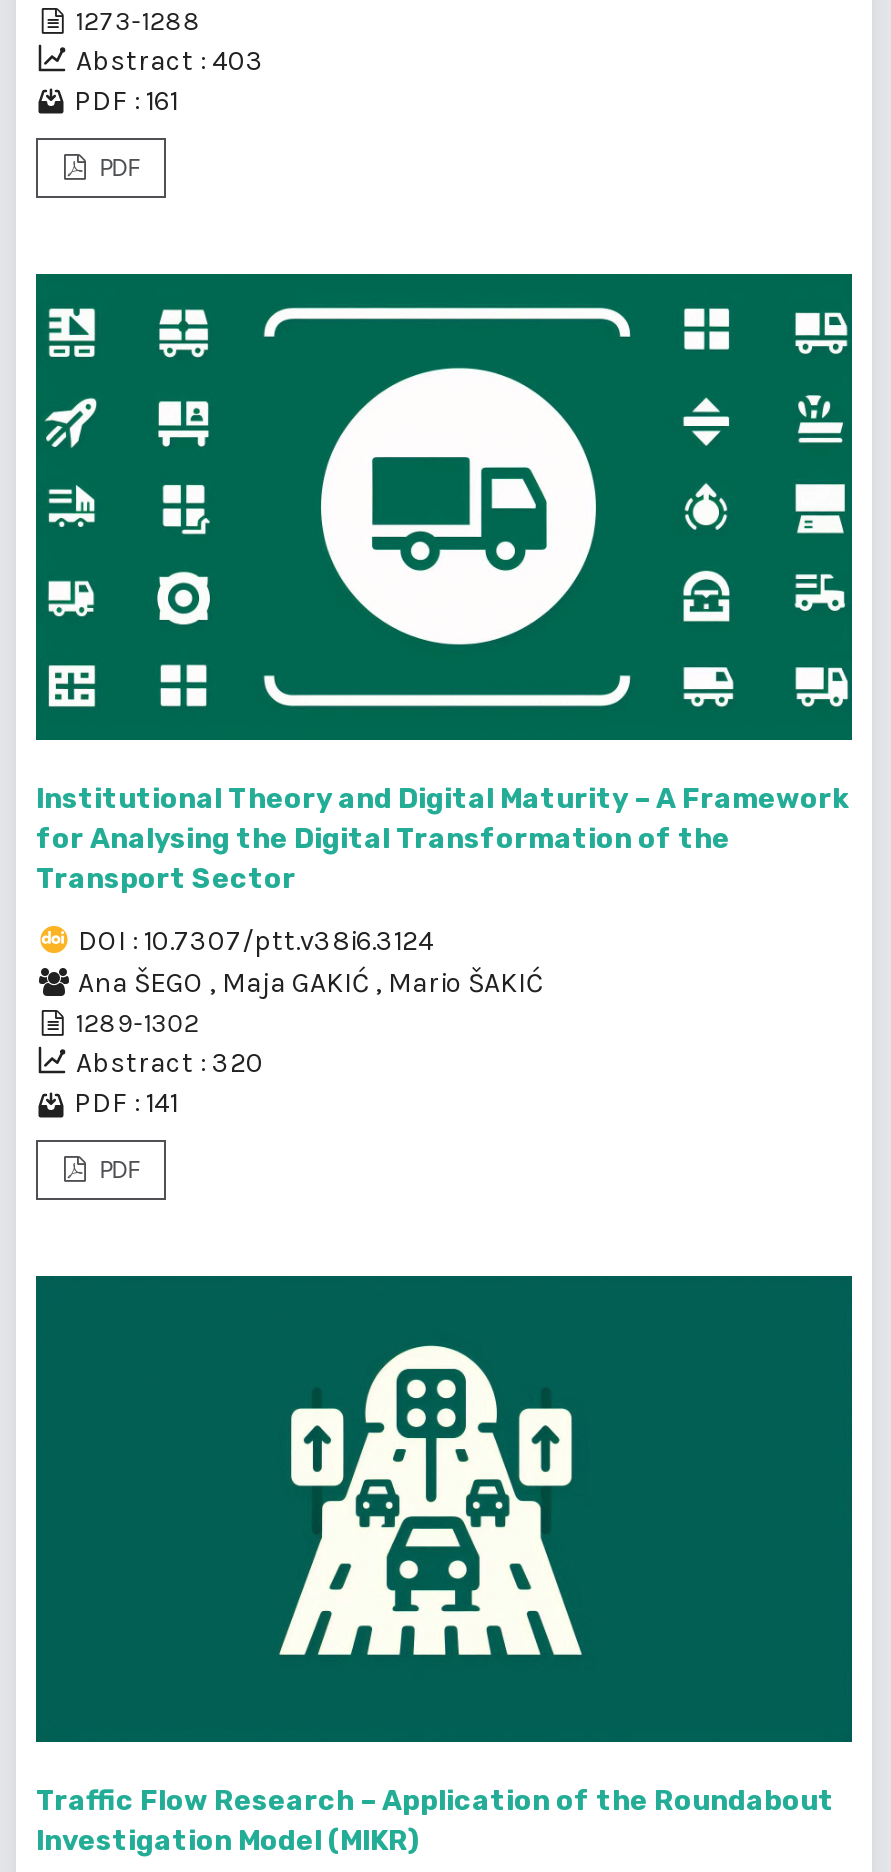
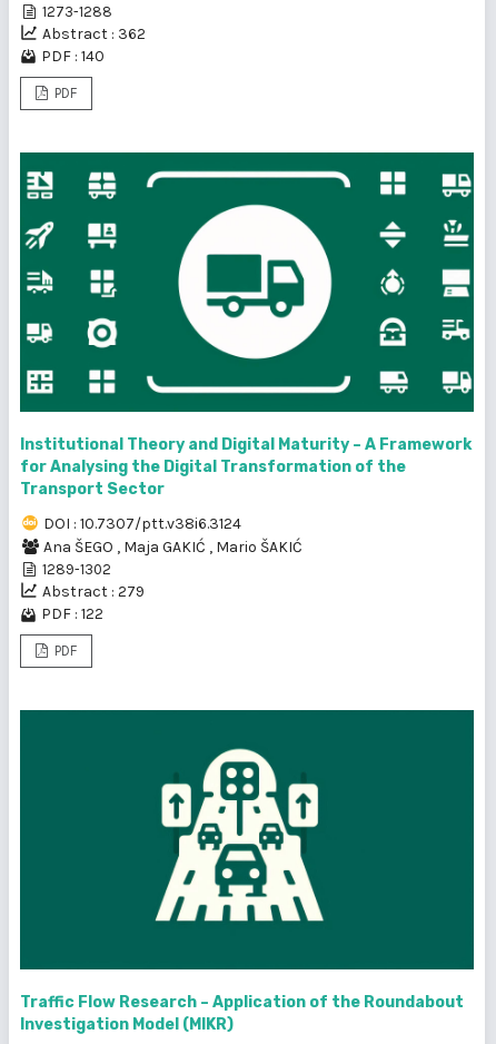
- Abstract : 403
+ Abstract : 362

- PDF : 161
+ PDF : 140

- Abstract : 320
+ Abstract : 279

- PDF : 141
+ PDF : 122
